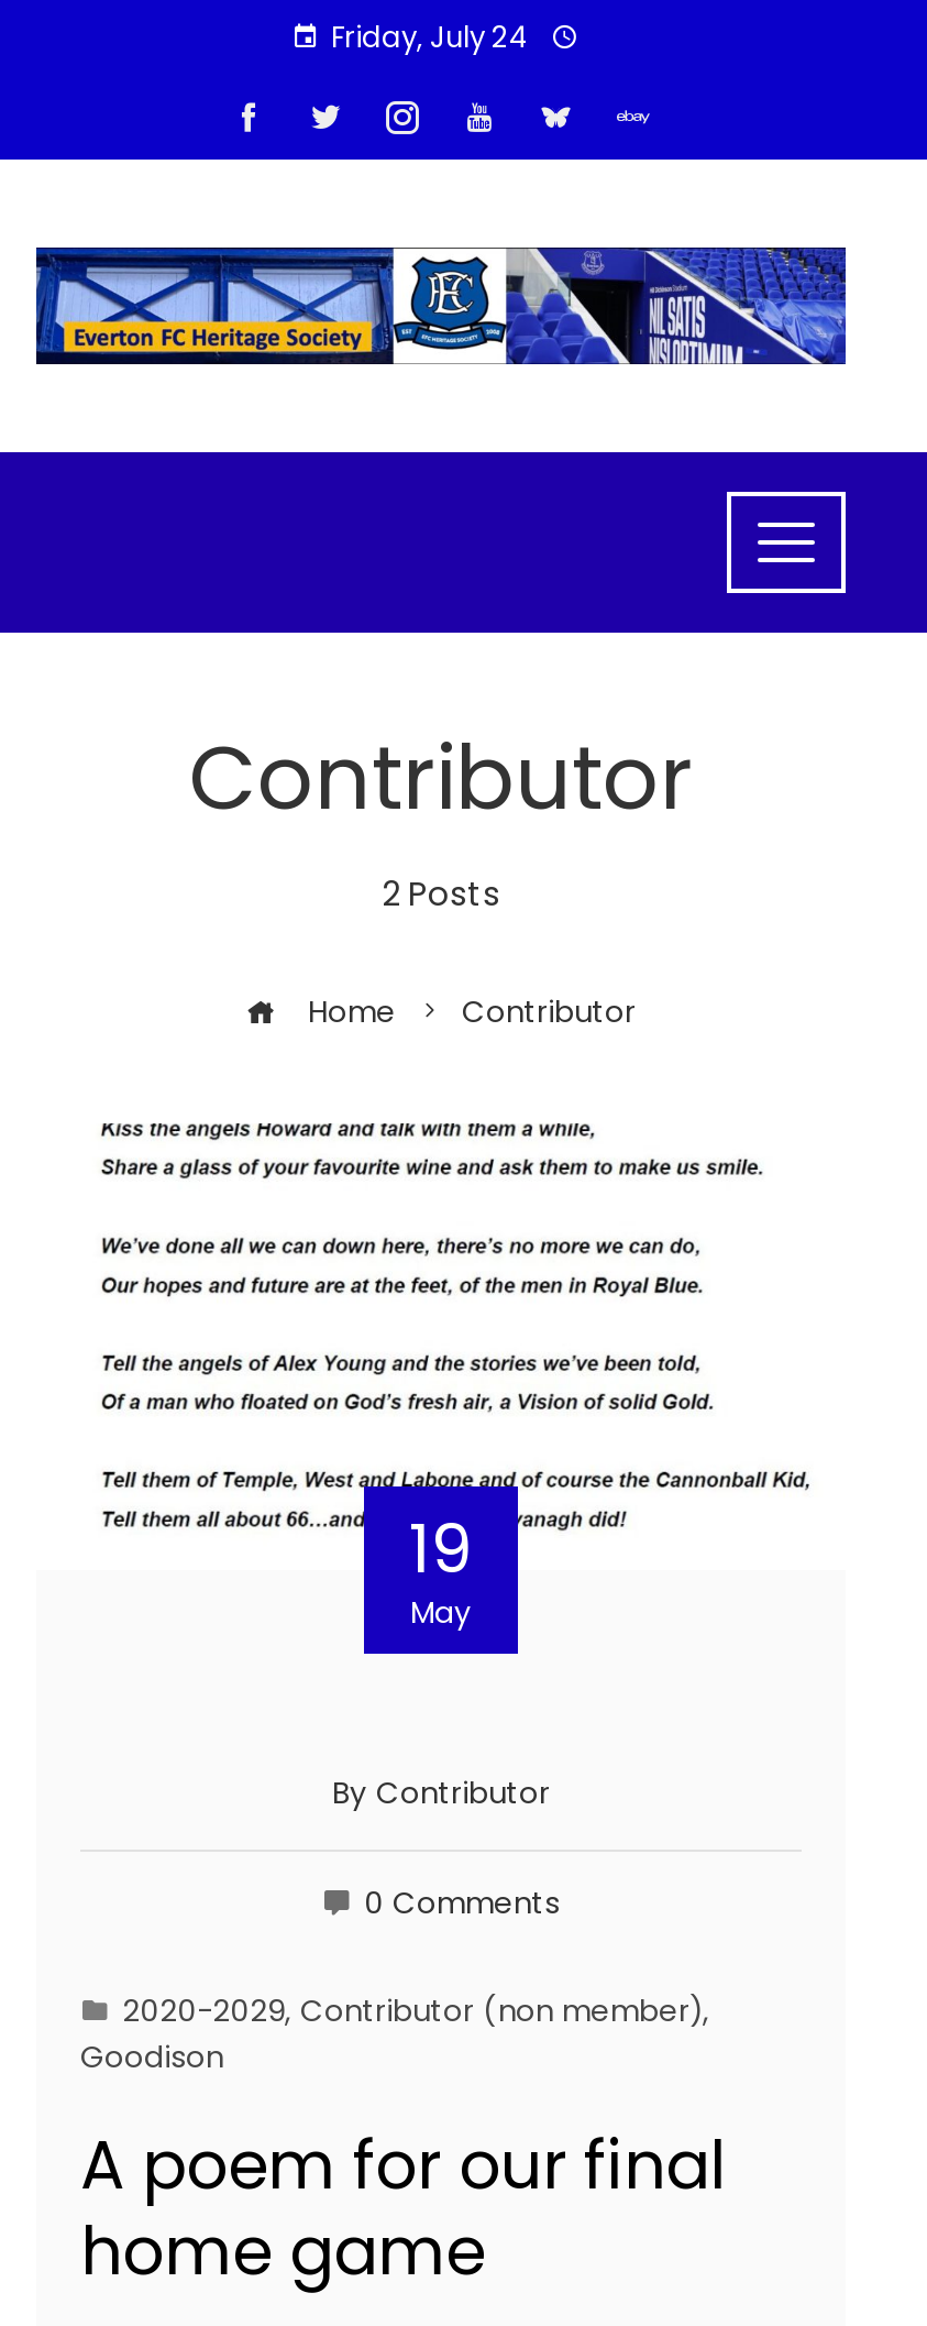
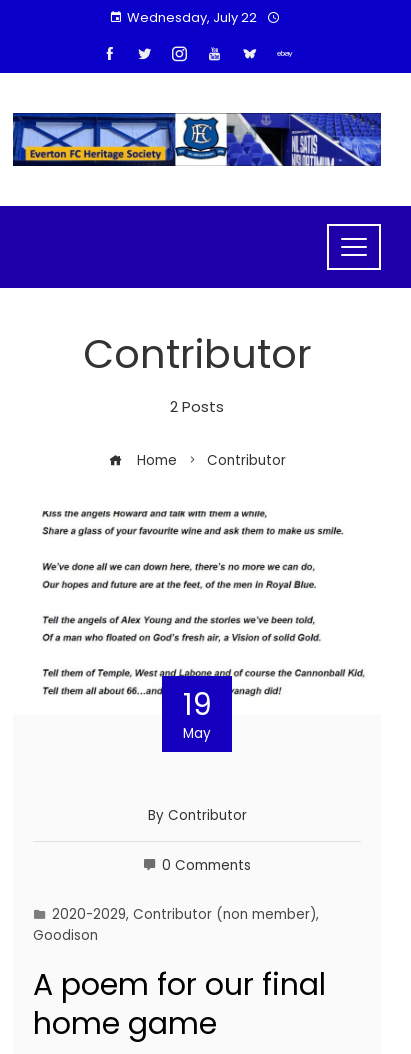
- Friday, July 24
+ Wednesday, July 22
